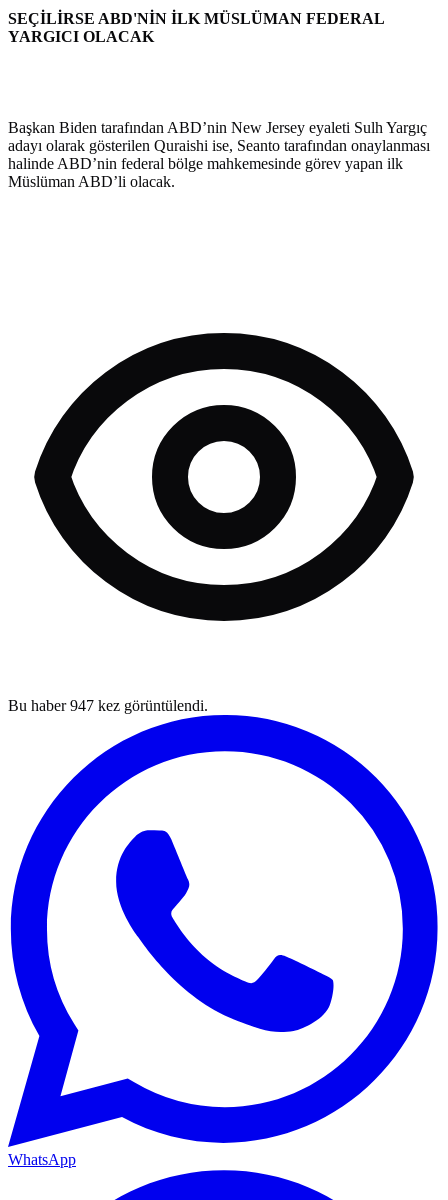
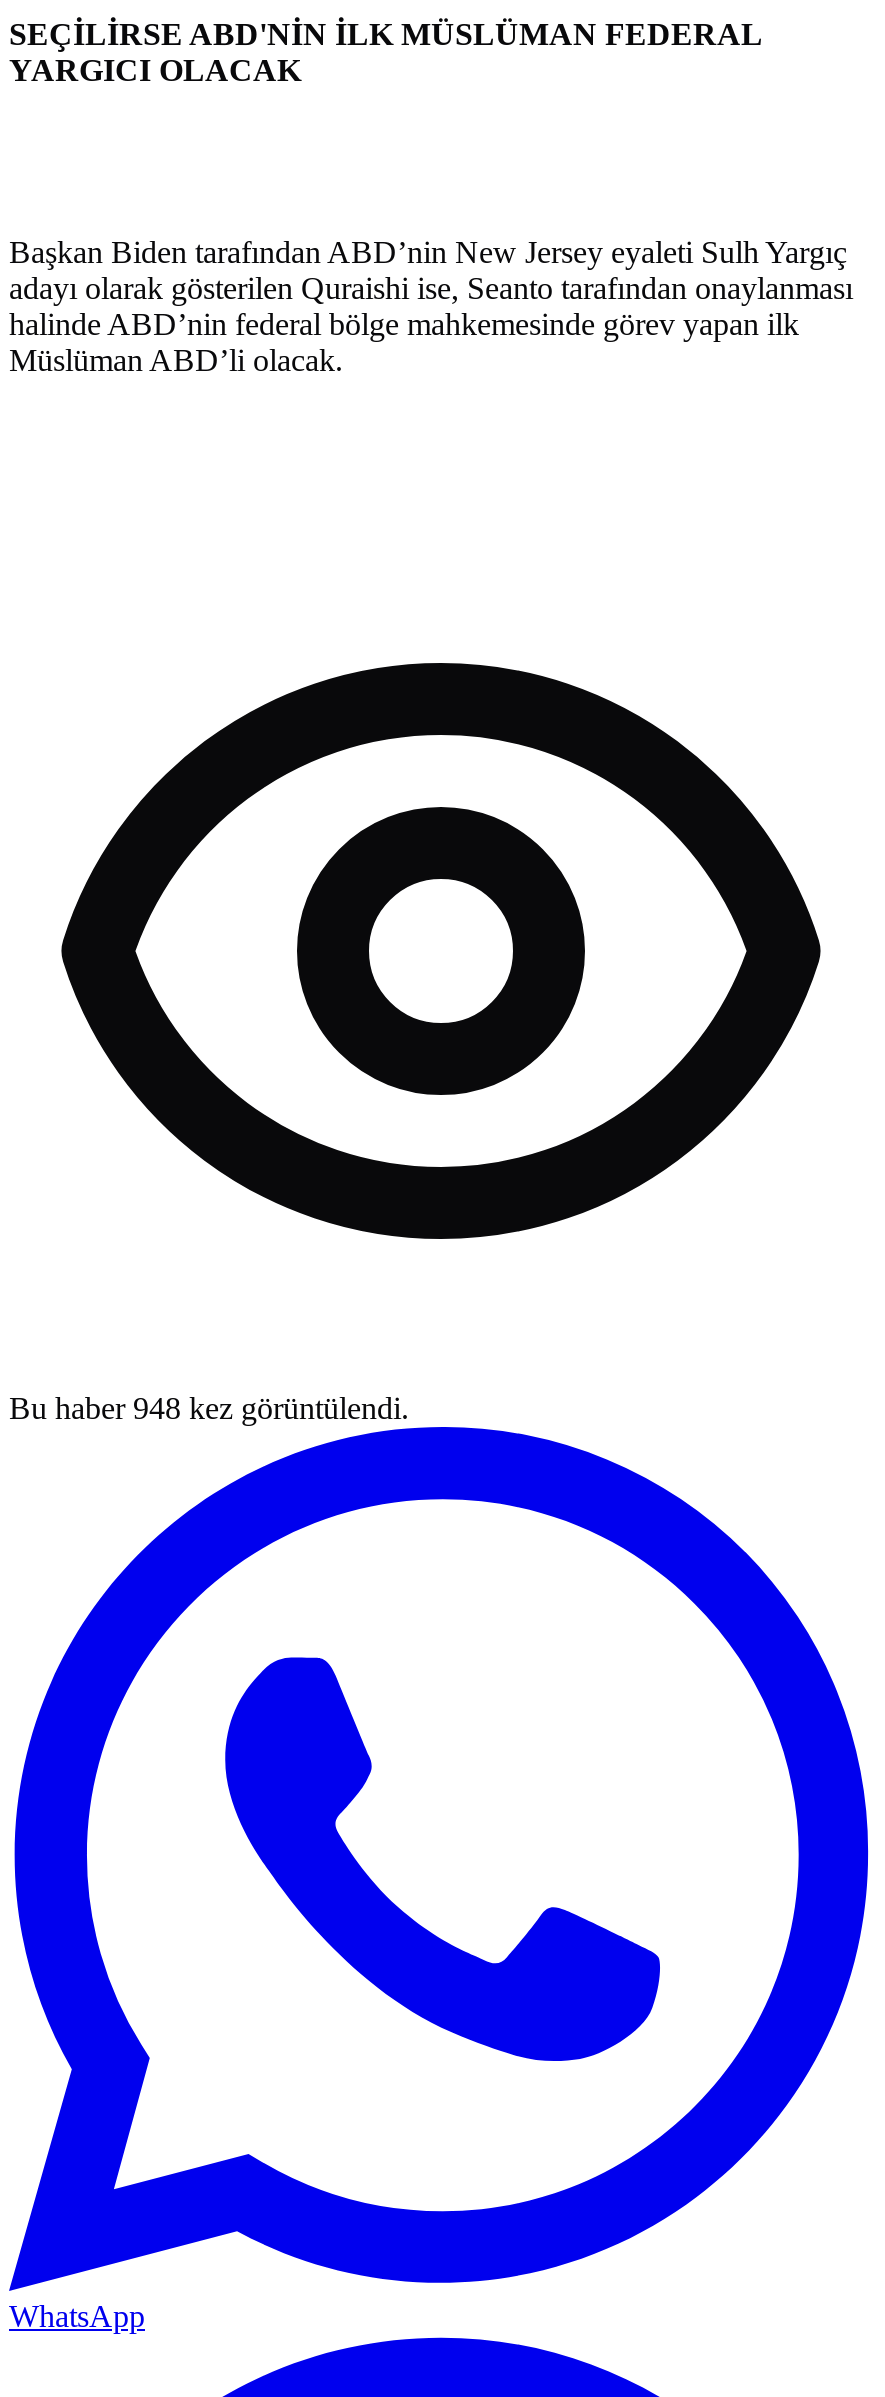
- Bu haber 947 kez görüntülendi.
+ Bu haber 948 kez görüntülendi.
